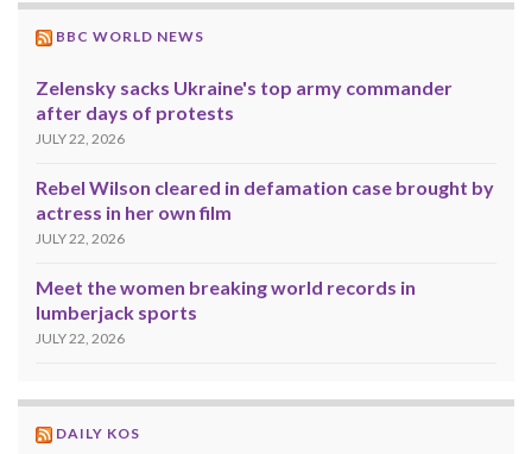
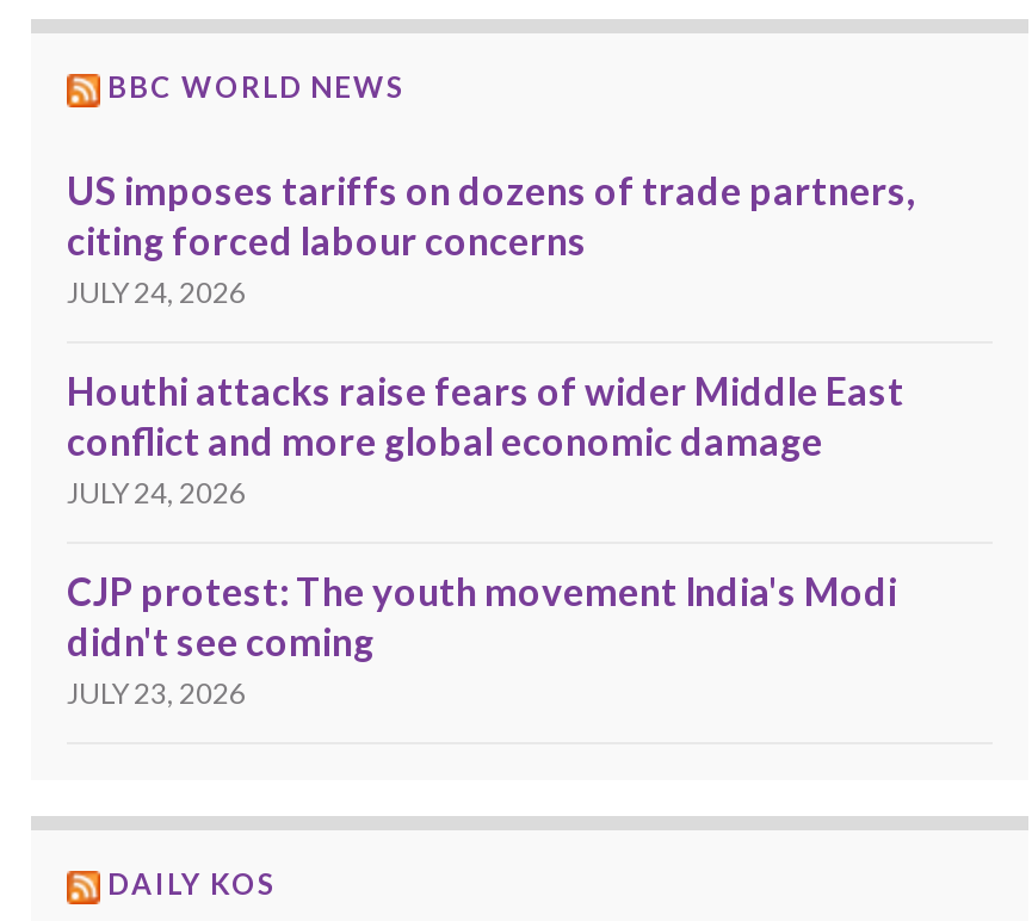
- Zelensky sacks Ukraine's top army commander
- after days of protests
- JULY 22, 2026
+ US imposes tariffs on dozens of trade partners,
+ citing forced labour concerns
+ JULY 24, 2026

- Rebel Wilson cleared in defamation case brought by
- actress in her own film
- JULY 22, 2026
+ Houthi attacks raise fears of wider Middle East
+ conflict and more global economic damage
+ JULY 24, 2026

- Meet the women breaking world records in
- lumberjack sports
- JULY 22, 2026
+ CJP protest: The youth movement India's Modi
+ didn't see coming
+ JULY 23, 2026
